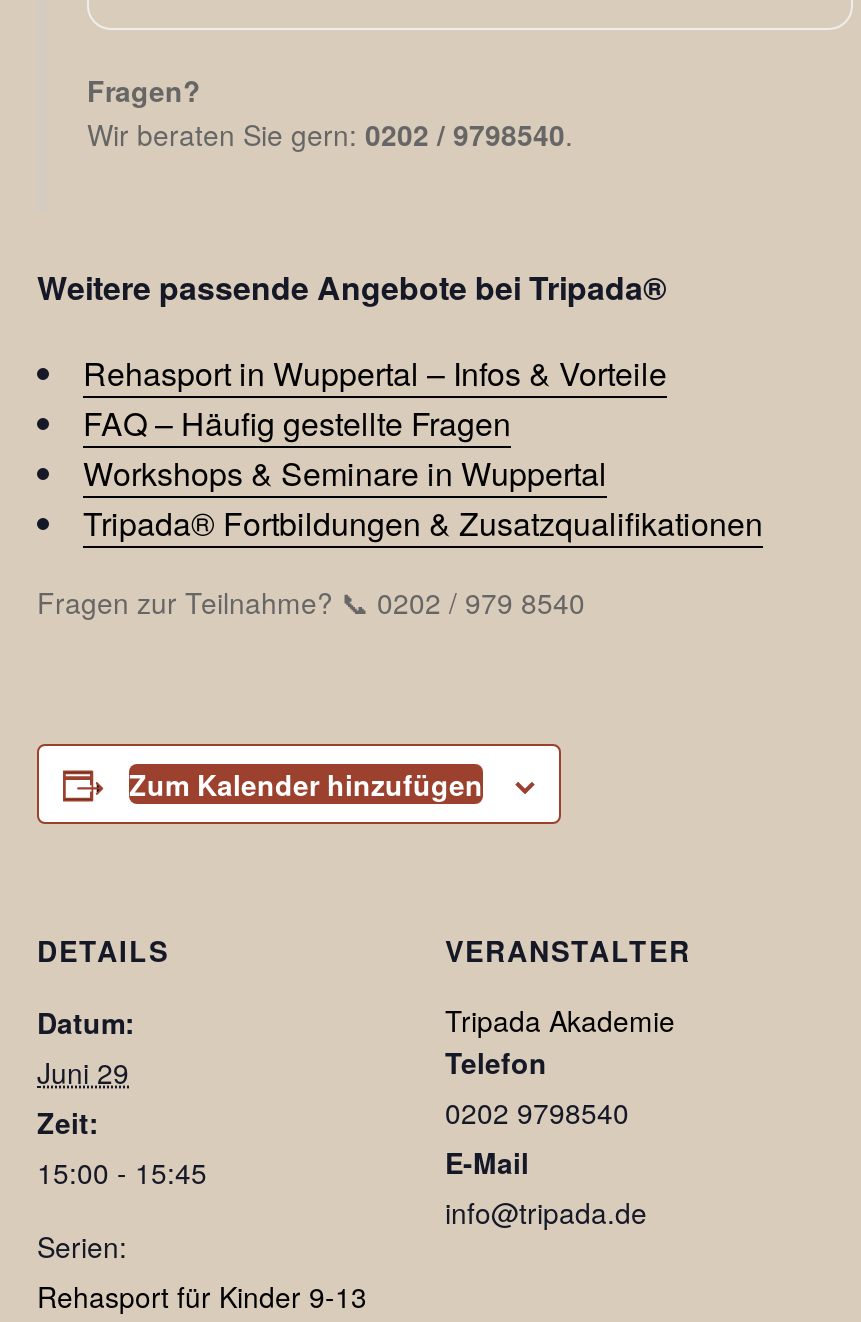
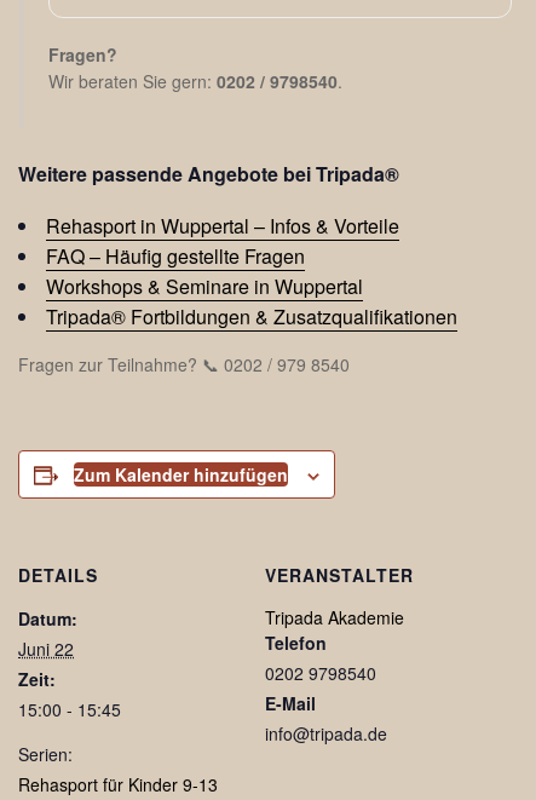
- Juni 29
+ Juni 22
